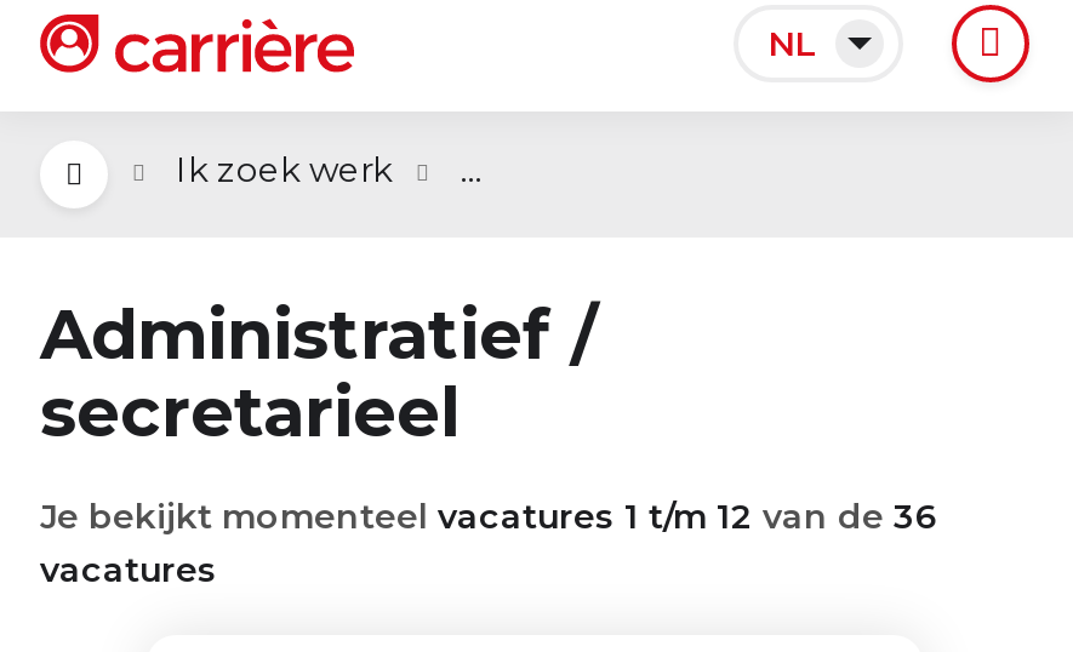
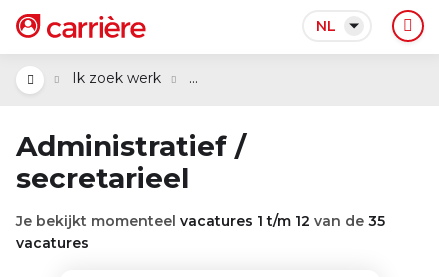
- Je bekijkt momenteel vacatures 1 t/m 12 van de 36
+ Je bekijkt momenteel vacatures 1 t/m 12 van de 35
